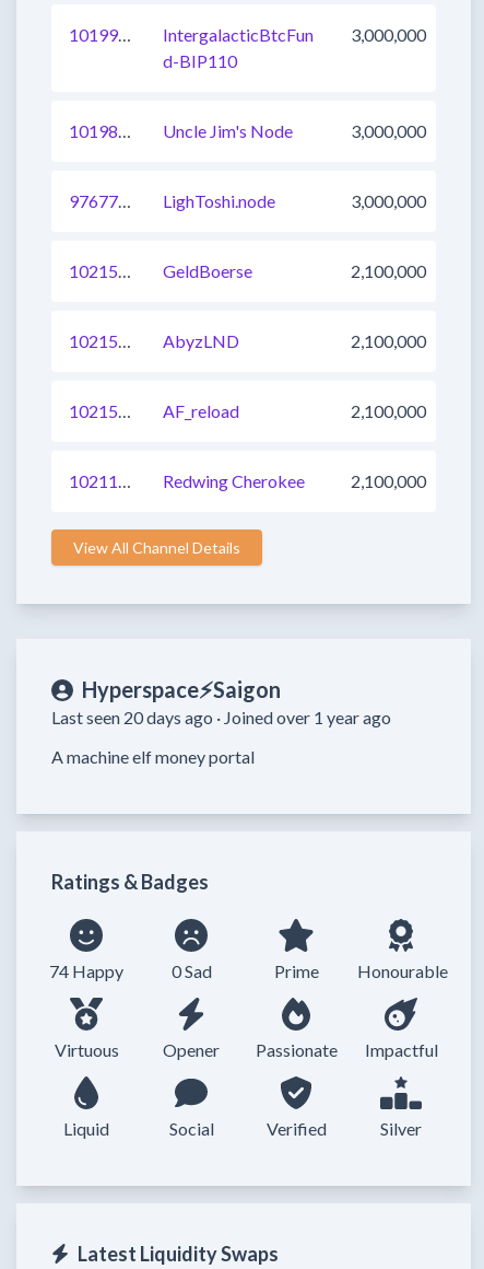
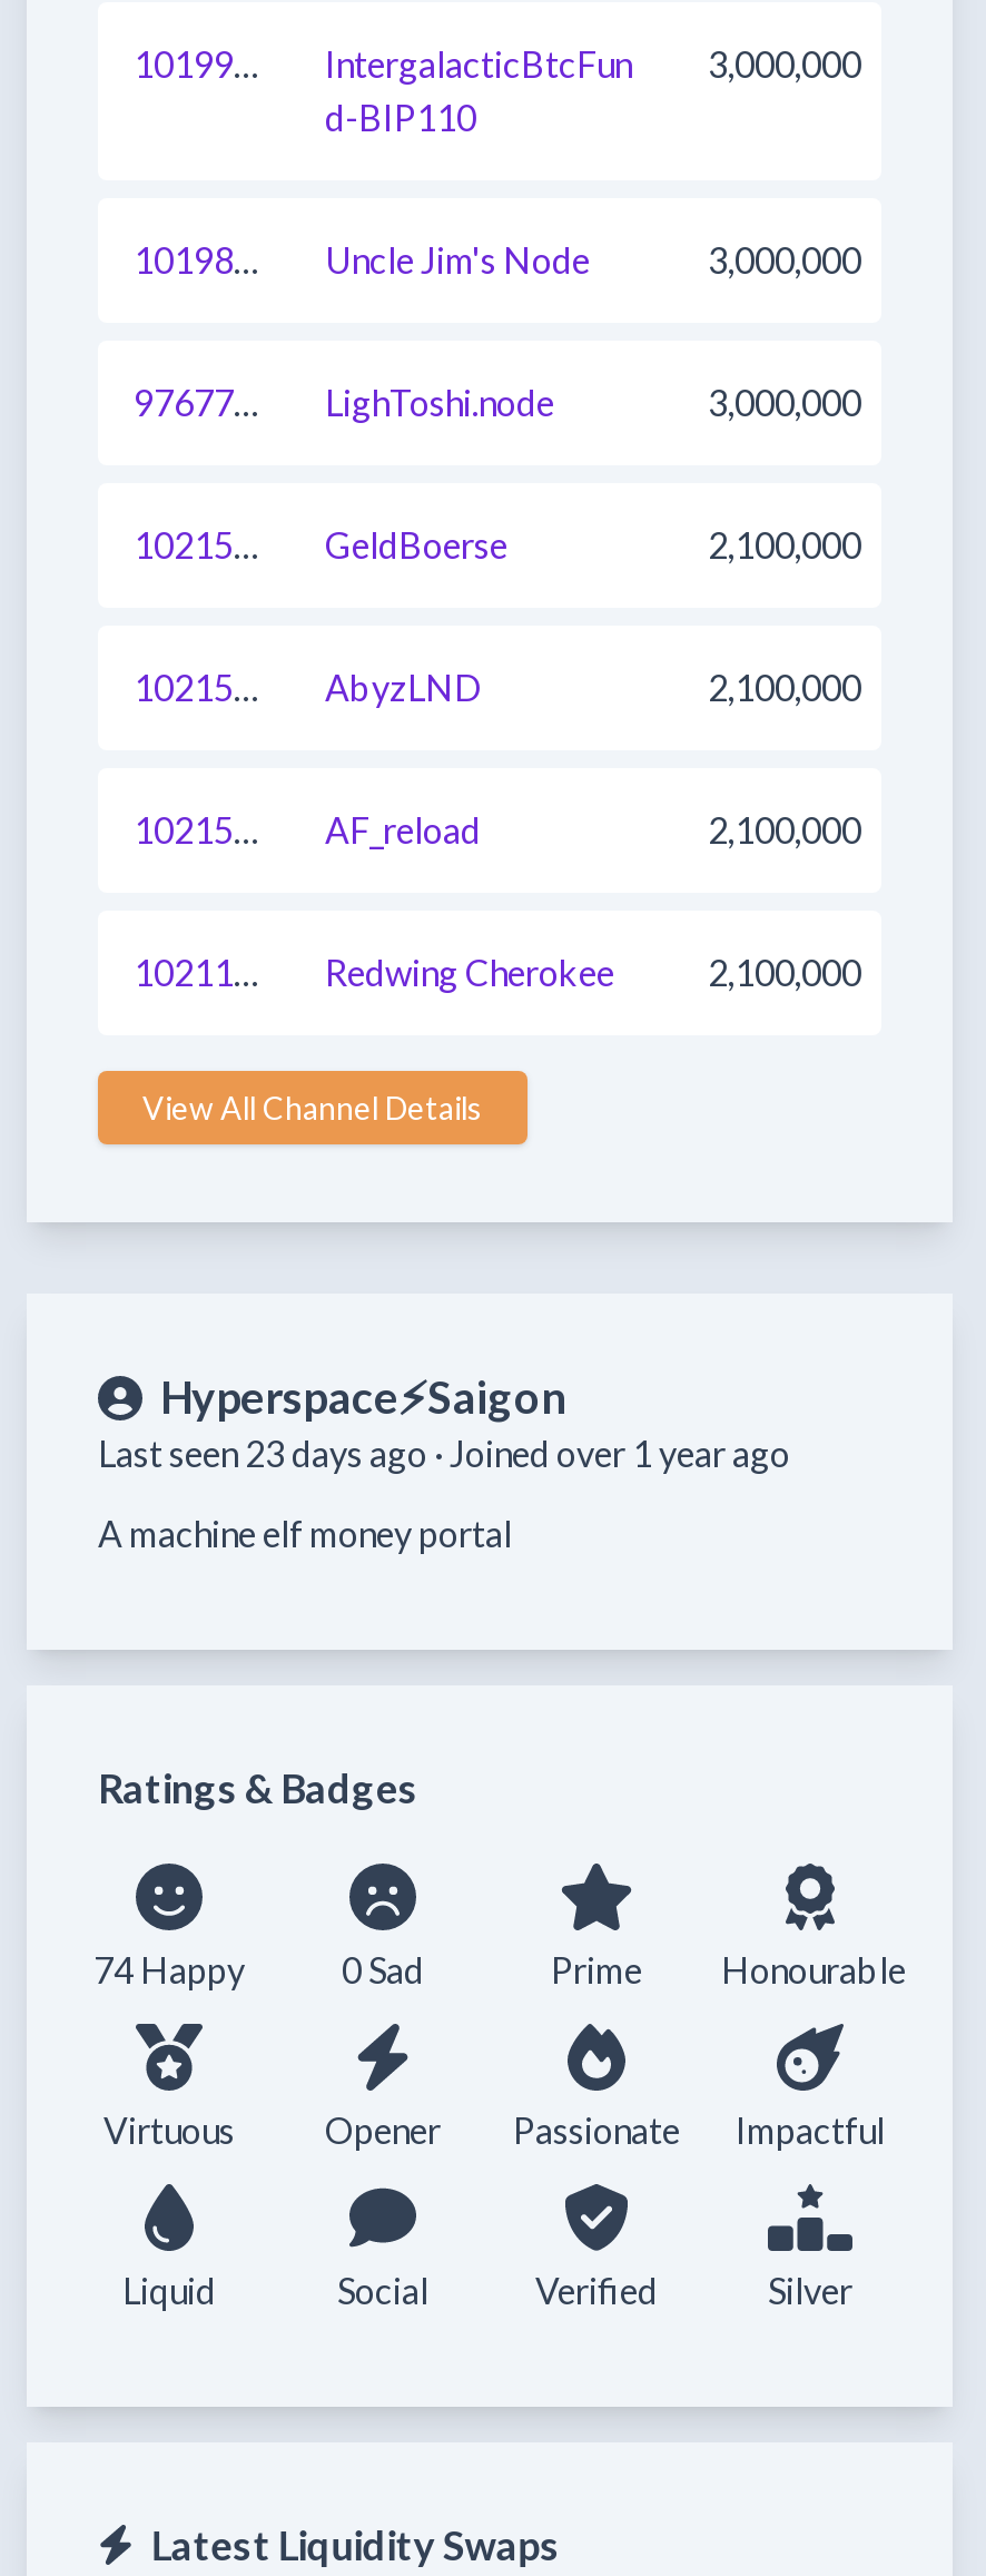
- Last seen 20 days ago · Joined over 1 year ago
+ Last seen 23 days ago · Joined over 1 year ago
